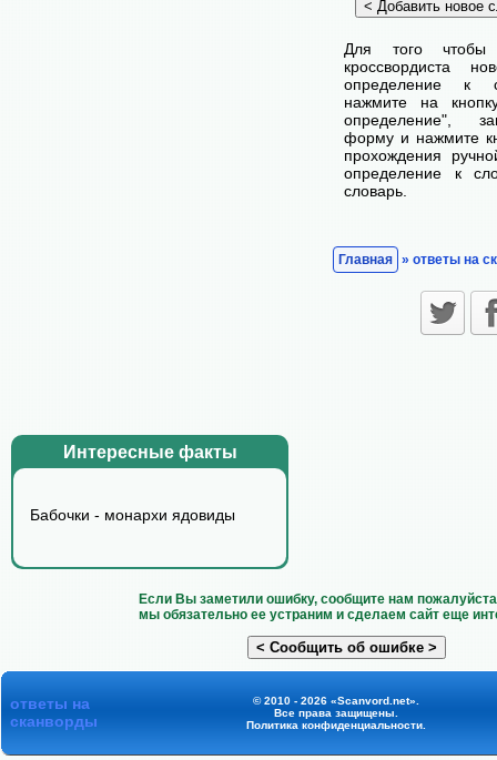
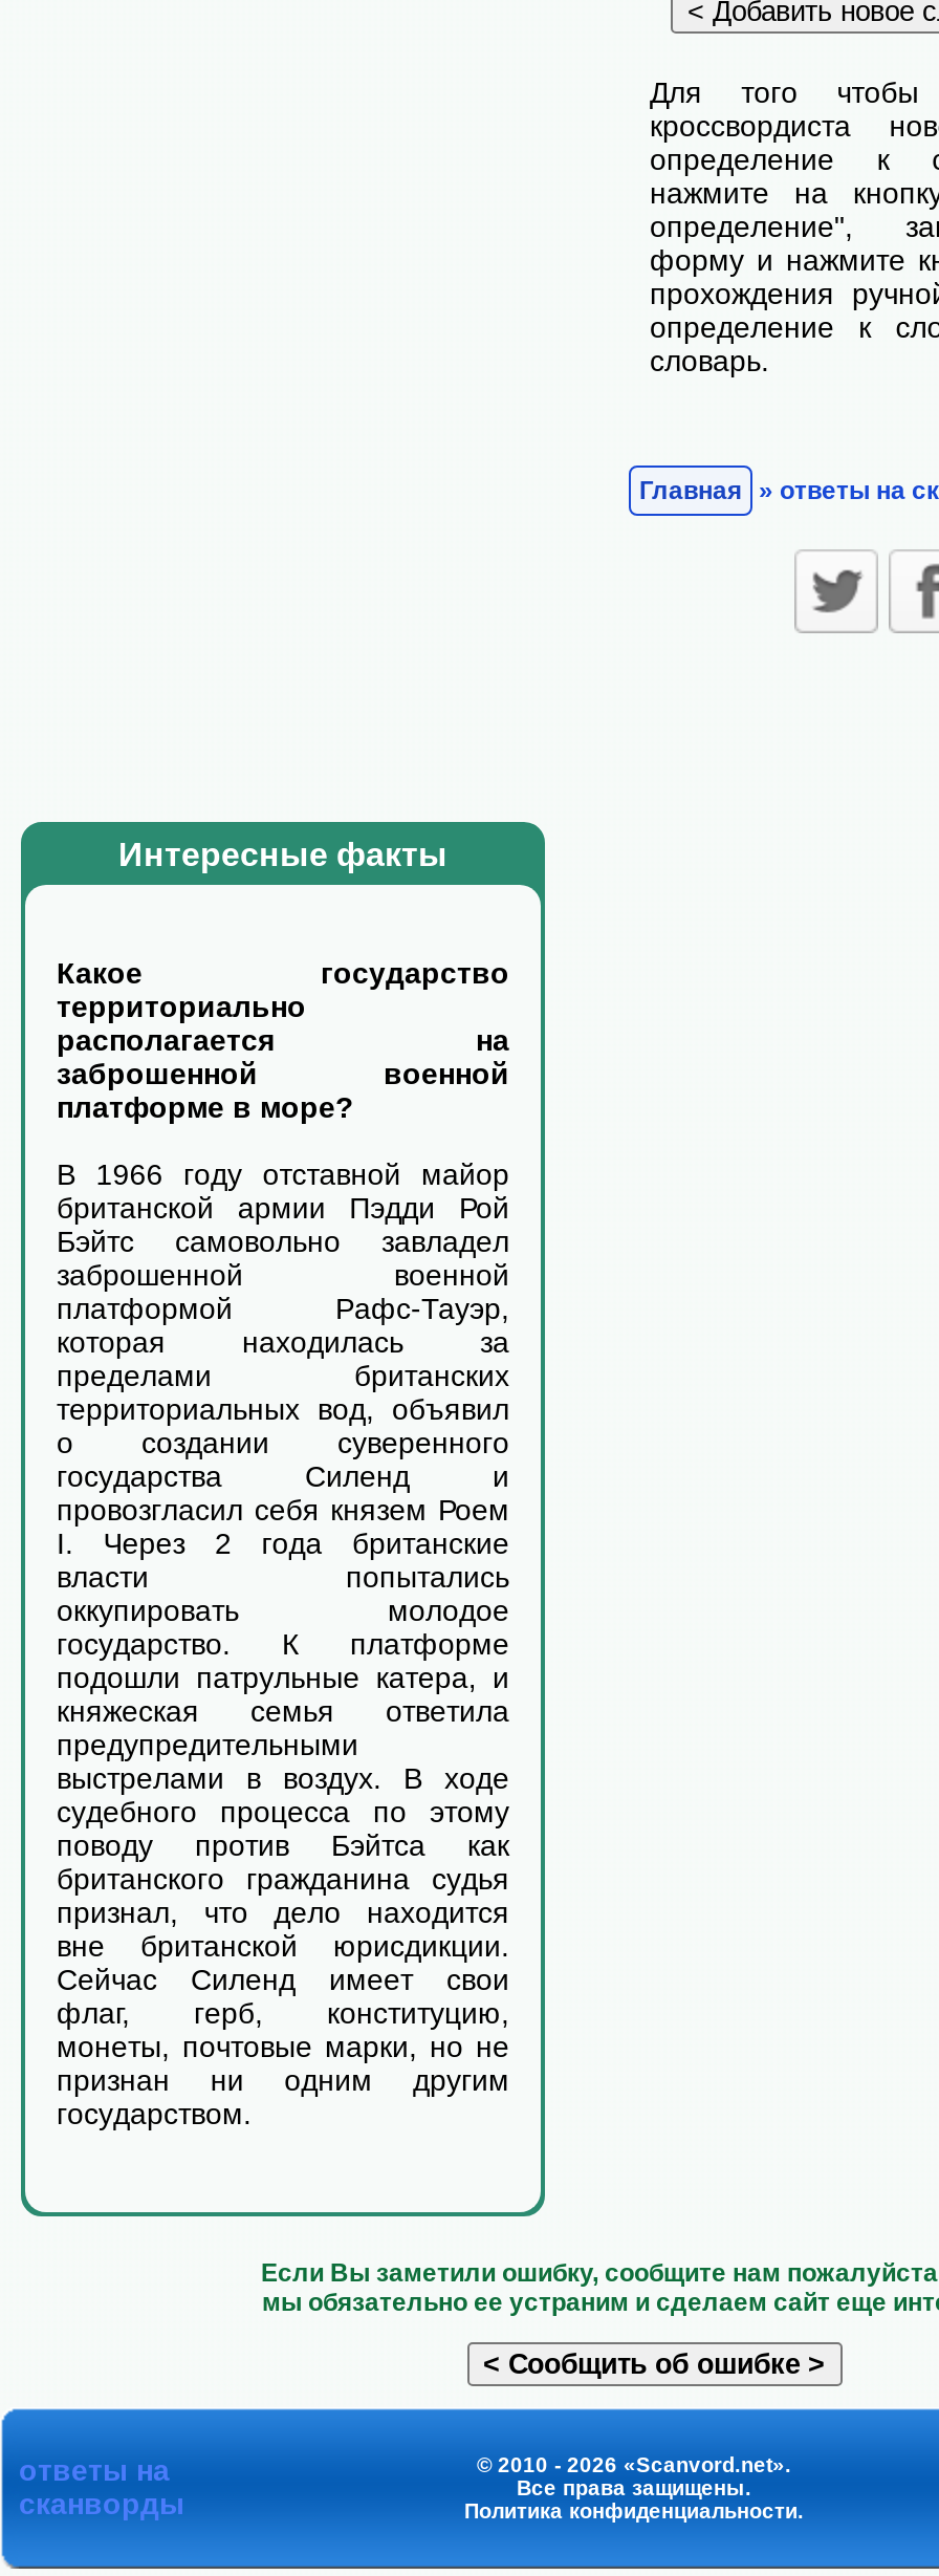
- Бабочки - монархи ядовиды
+ Какое государство
+ территориально
+ располагается на
+ заброшенной военной
+ платформе в море?
+ В 1966 году отставной майор
+ британской армии Пэдди Рой
+ Бэйтс самовольно завладел
+ заброшенной военной
+ платформой Рафс-Тауэр,
+ которая находилась за
+ пределами британских
+ территориальных вод, объявил
+ о создании суверенного
+ государства Силенд и
+ провозгласил себя князем Роем
+ I. Через 2 года британские
+ власти попытались
+ оккупировать молодое
+ государство. К платформе
+ подошли патрульные катера, и
+ княжеская семья ответила
+ предупредительными
+ выстрелами в воздух. В ходе
+ судебного процесса по этому
+ поводу против Бэйтса как
+ британского гражданина судья
+ признал, что дело находится
+ вне британской юрисдикции.
+ Сейчас Силенд имеет свои
+ флаг, герб, конституцию,
+ монеты, почтовые марки, но не
+ признан ни одним другим
+ государством.
